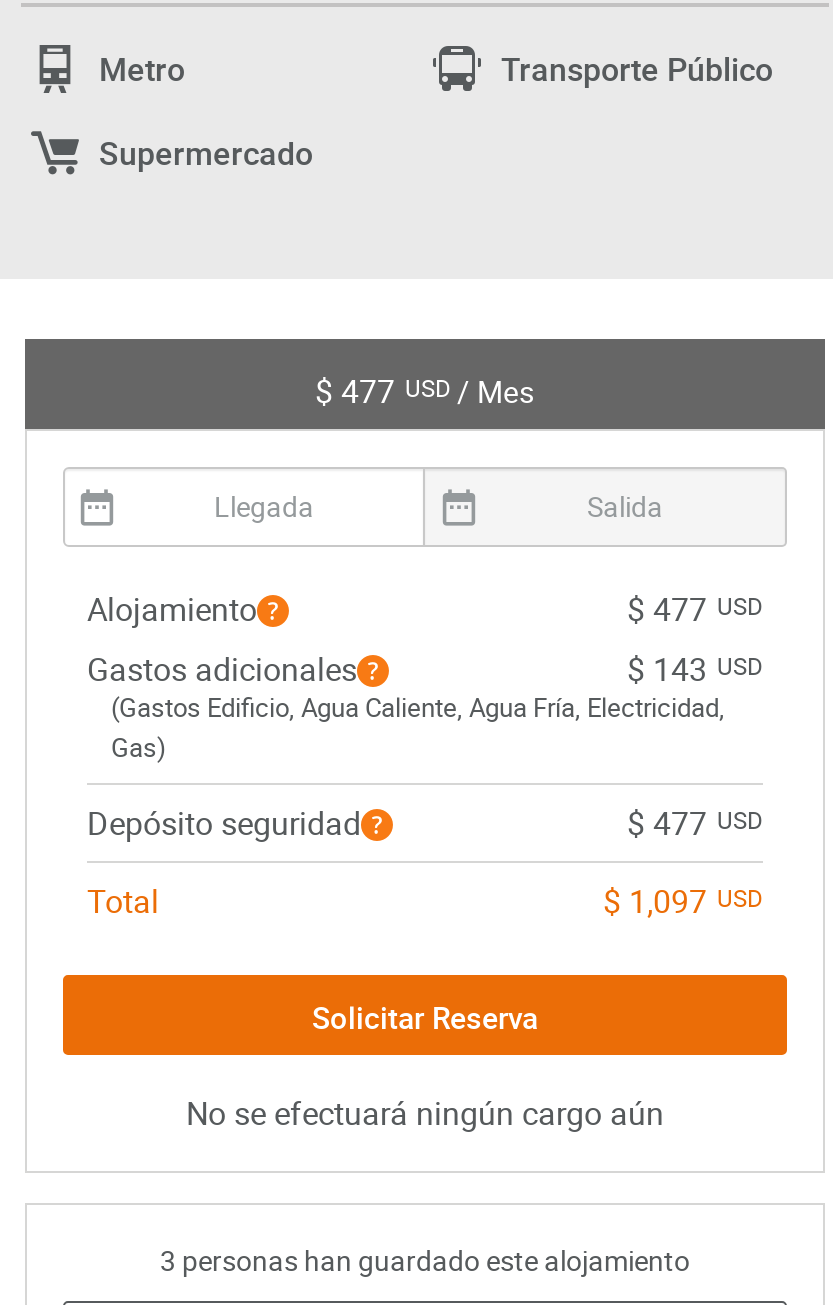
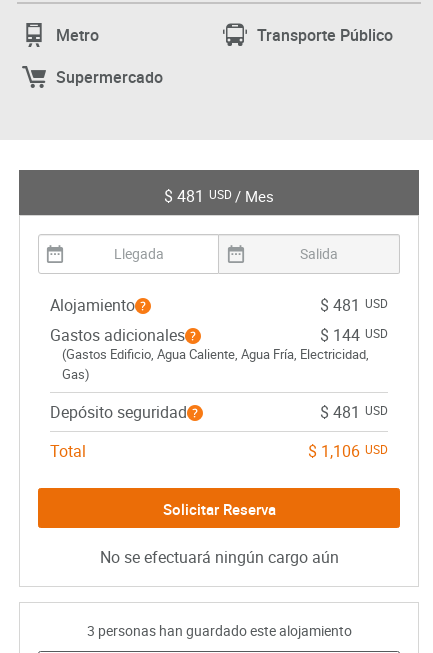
- $ 477 USD / Mes
+ $ 481 USD / Mes

- $ 477 USD
+ $ 481 USD

- $ 143 USD
+ $ 144 USD

- $ 477 USD
+ $ 481 USD

- $ 1,097 USD
+ $ 1,106 USD
